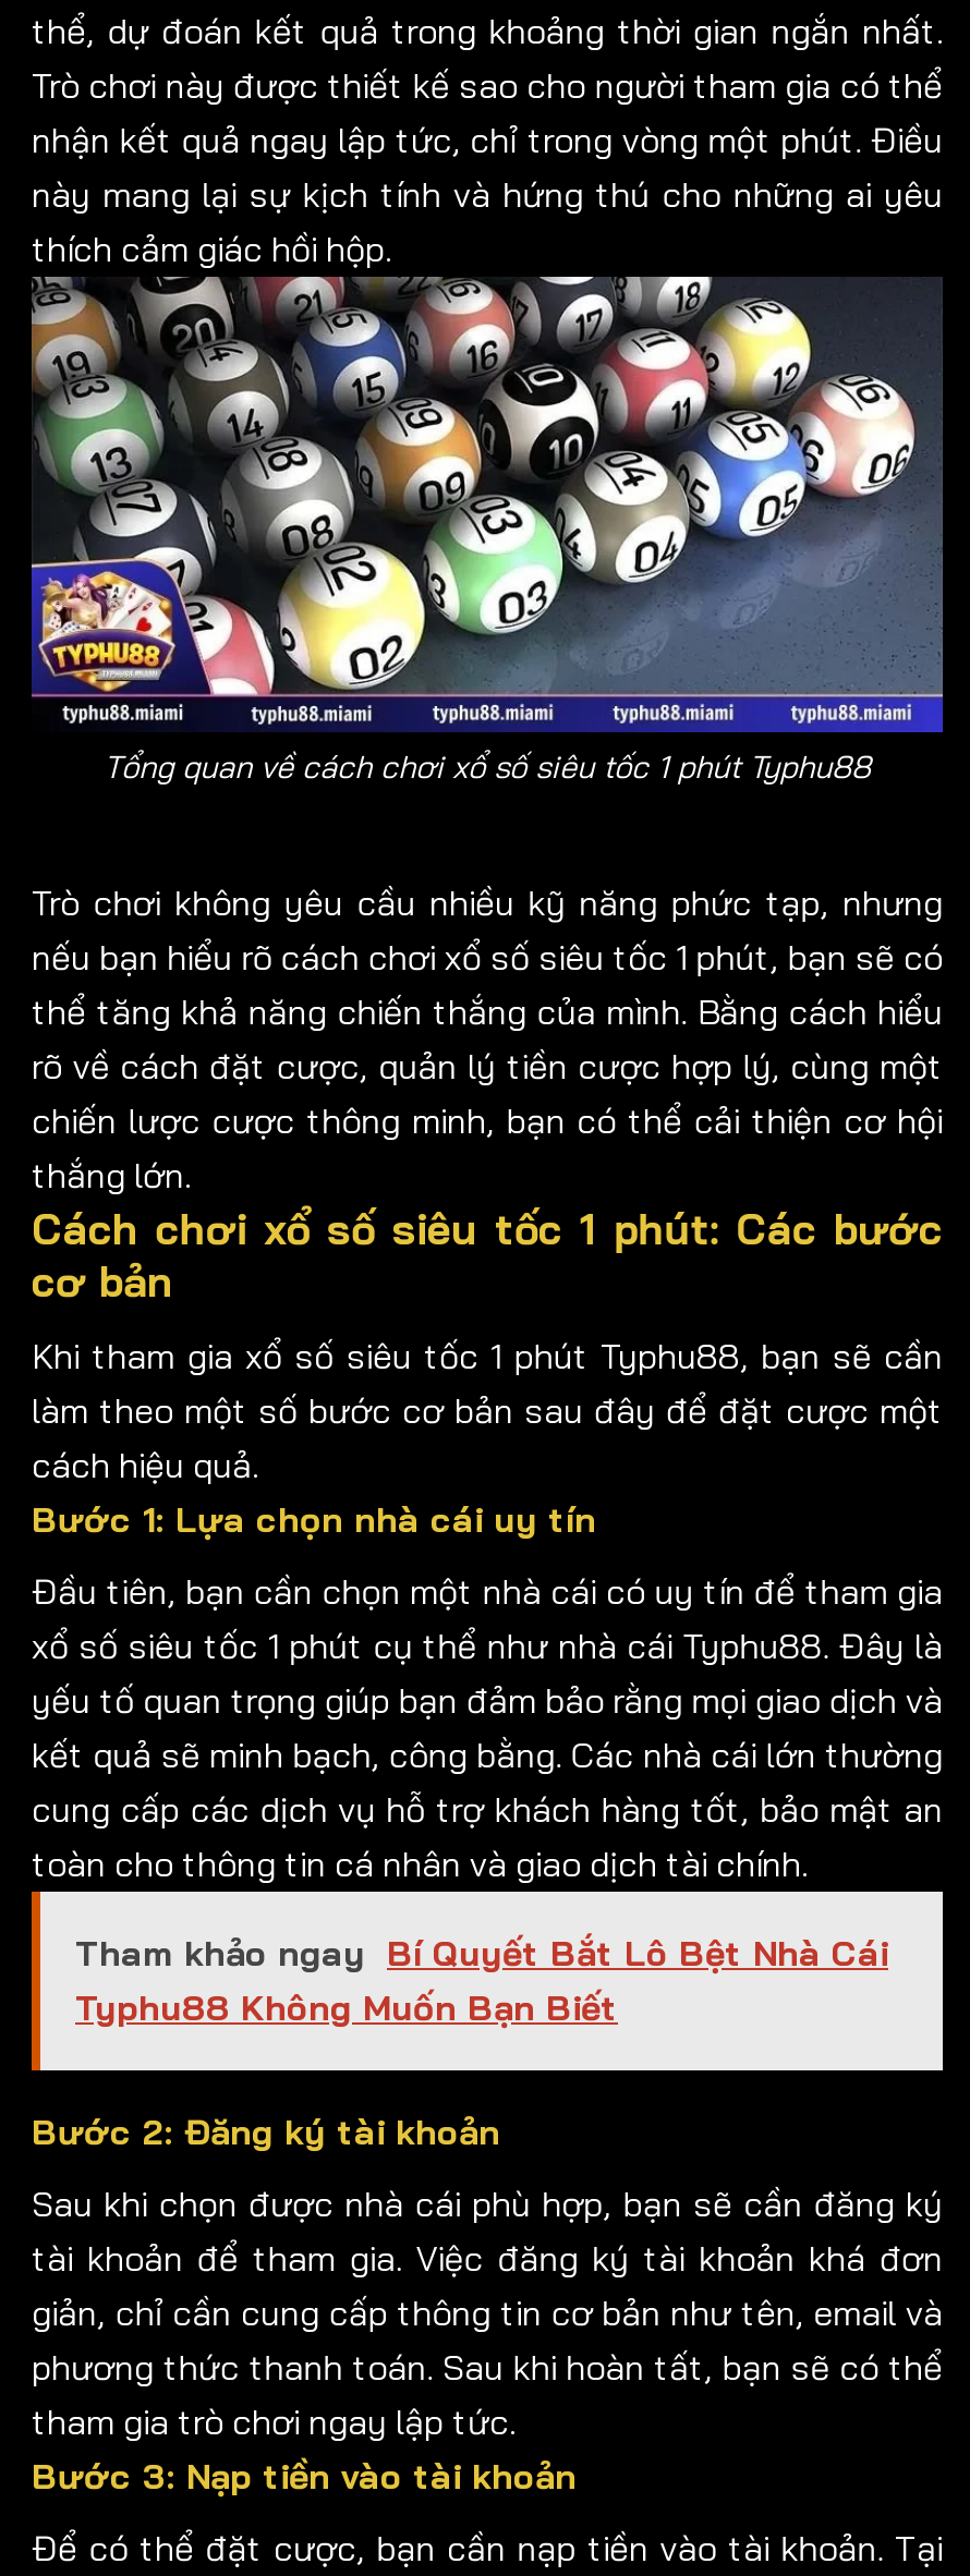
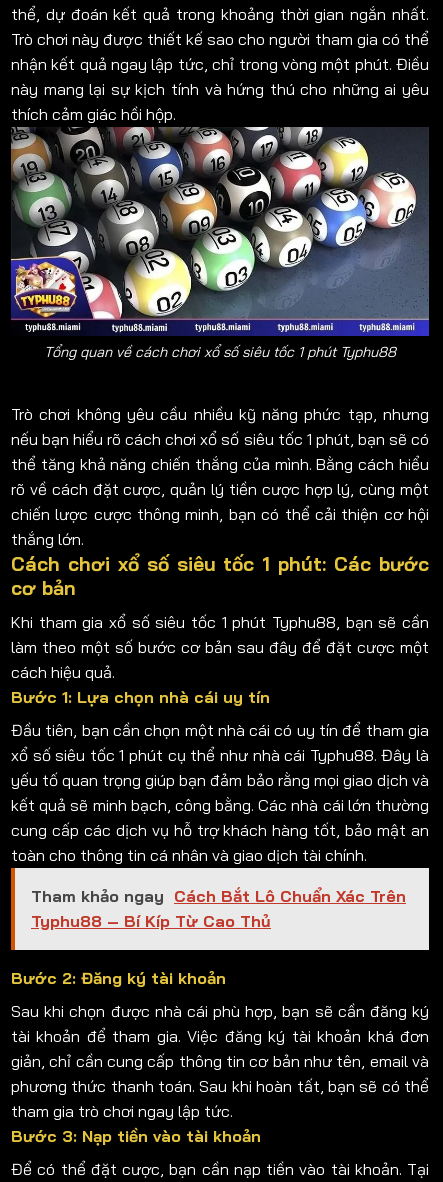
- Tham khảo ngay Bí Quyết Bắt Lô Bệt Nhà Cái
- Typhu88 Không Muốn Bạn Biết
+ Tham khảo ngay Cách Bắt Lô Chuẩn Xác Trên
+ Typhu88 – Bí Kíp Từ Cao Thủ
